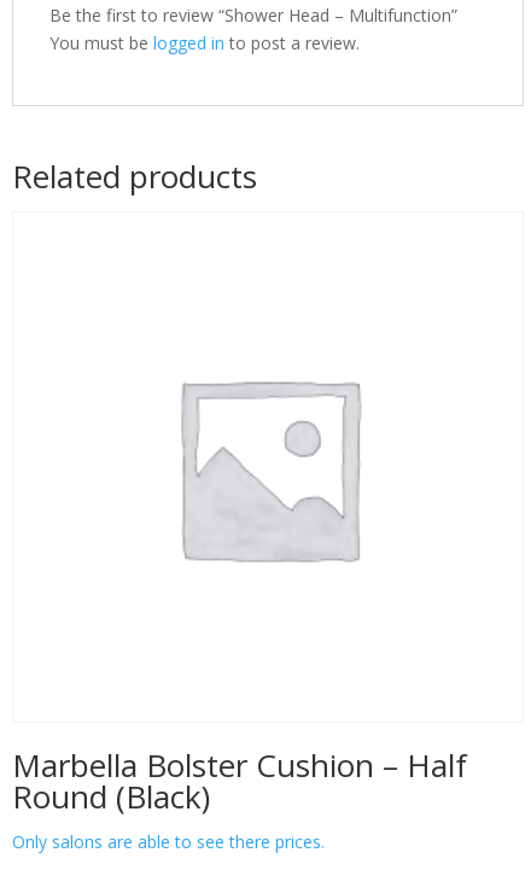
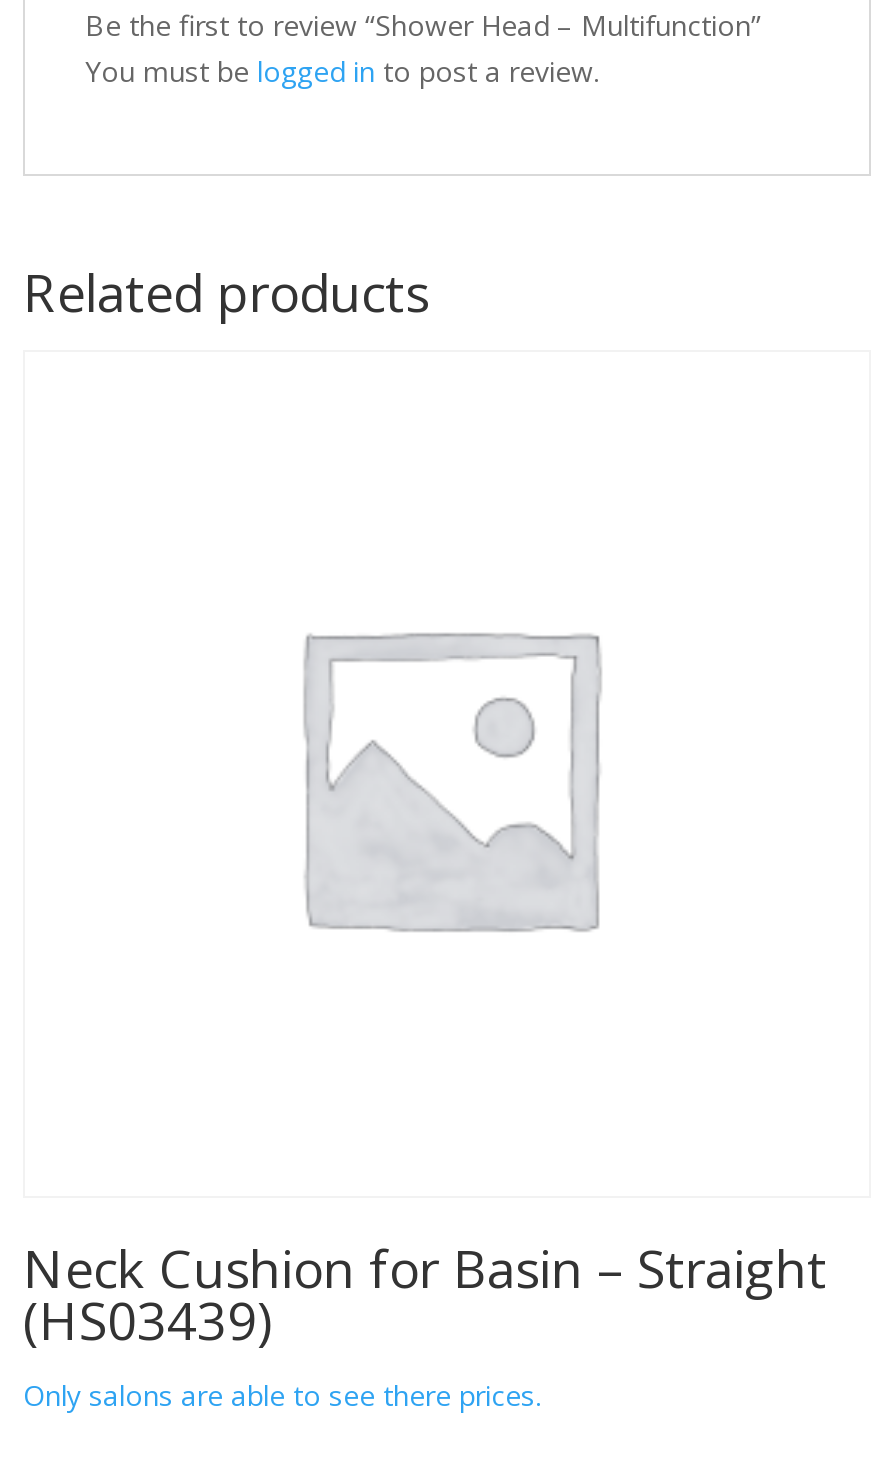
- Marbella Bolster Cushion – Half
- Round (Black)
+ Neck Cushion for Basin – Straight
+ (HS03439)
